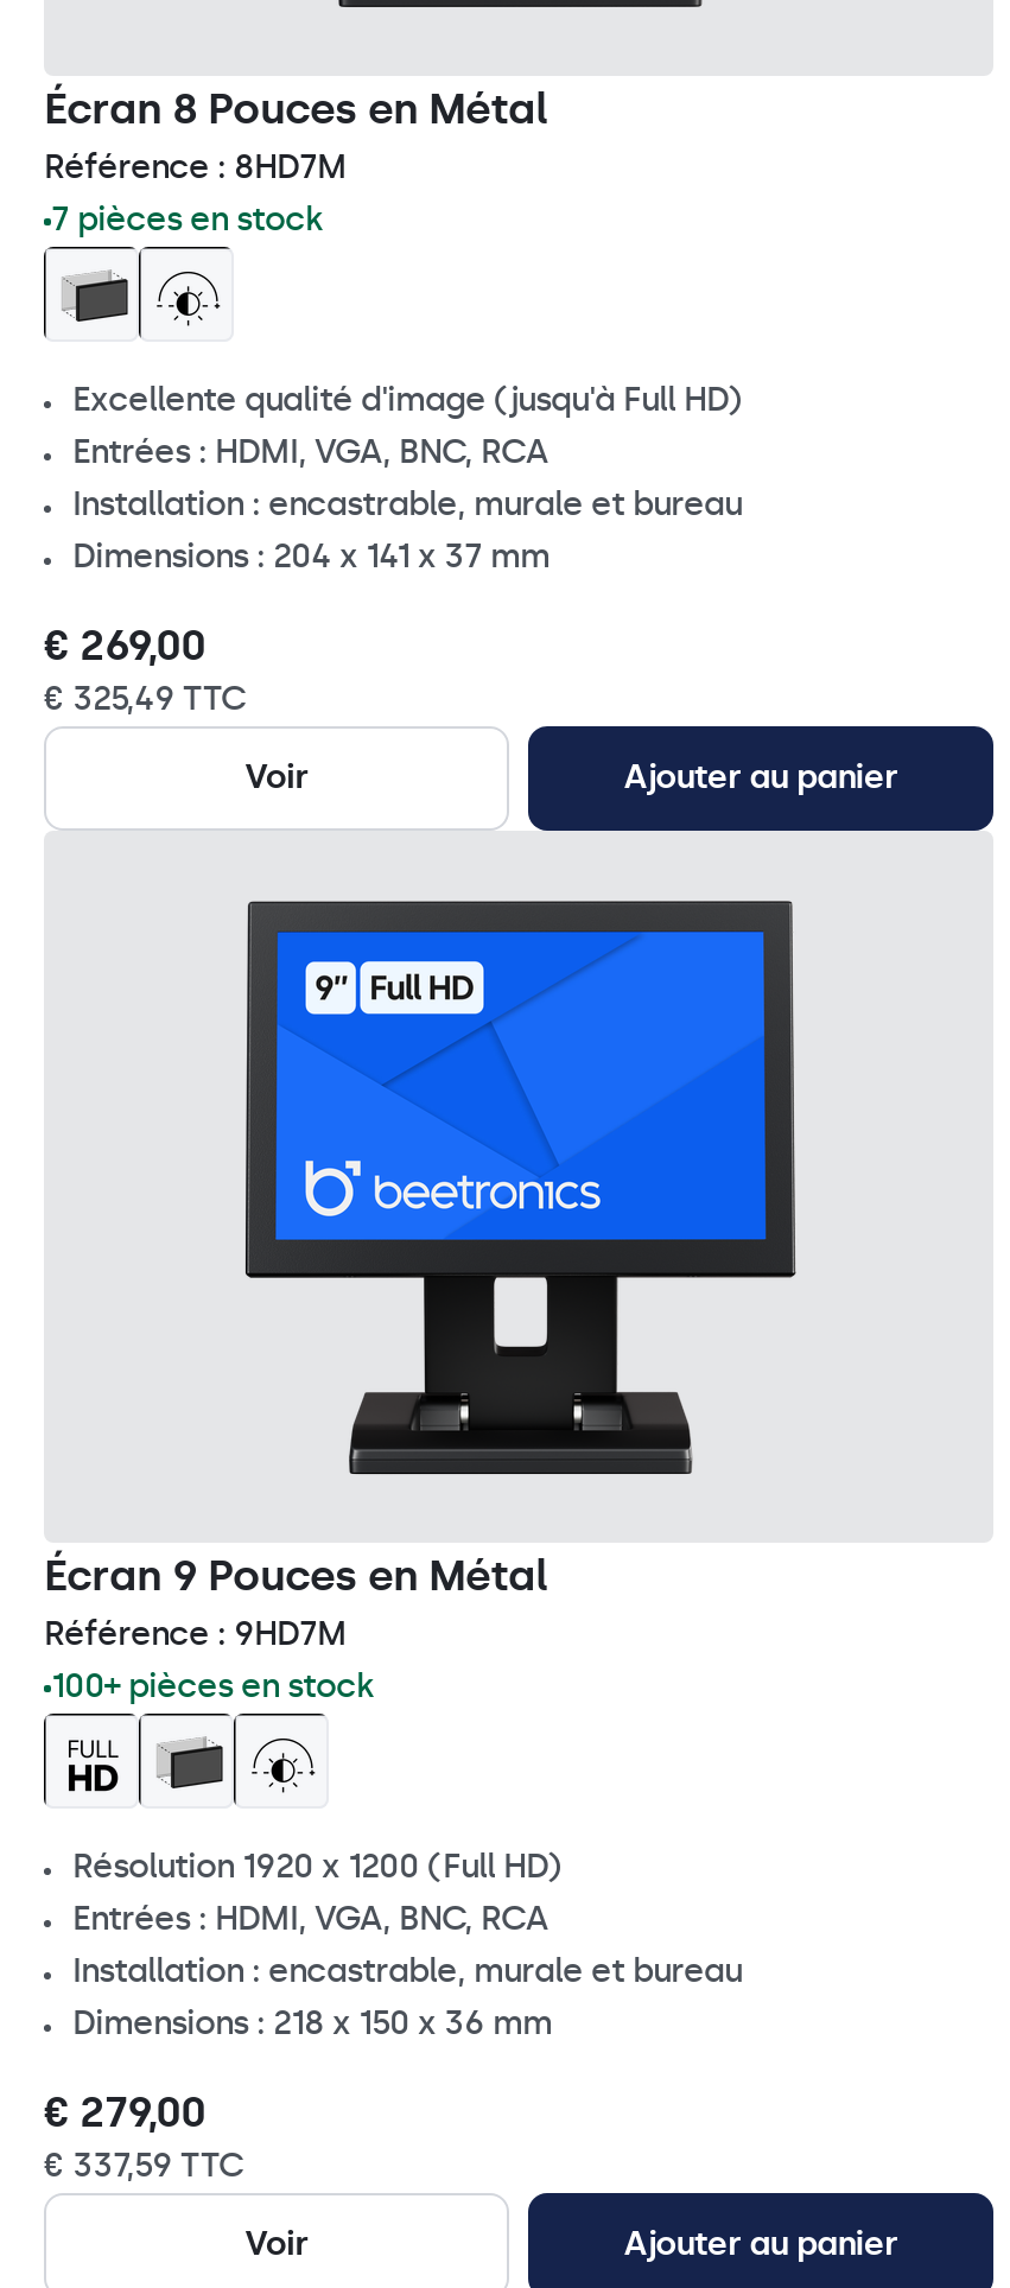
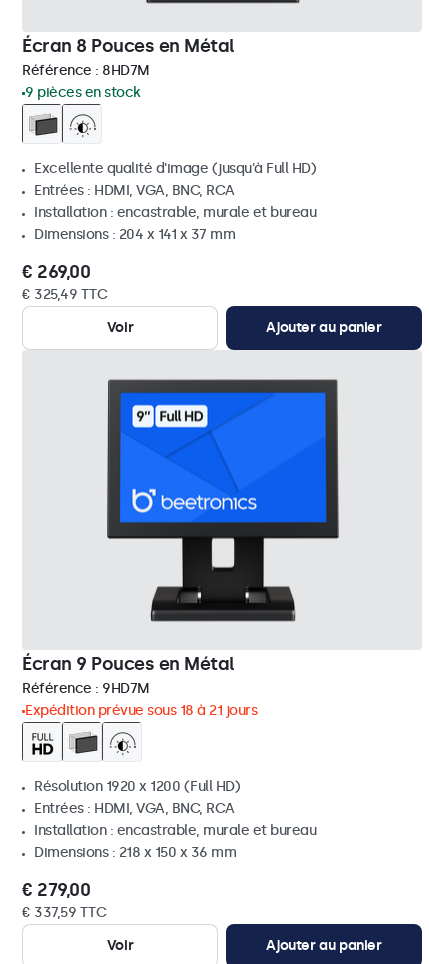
- 7 pièces en stock
+ 9 pièces en stock

- 100+ pièces en stock
+ Expédition prévue sous 18 à 21 jours
